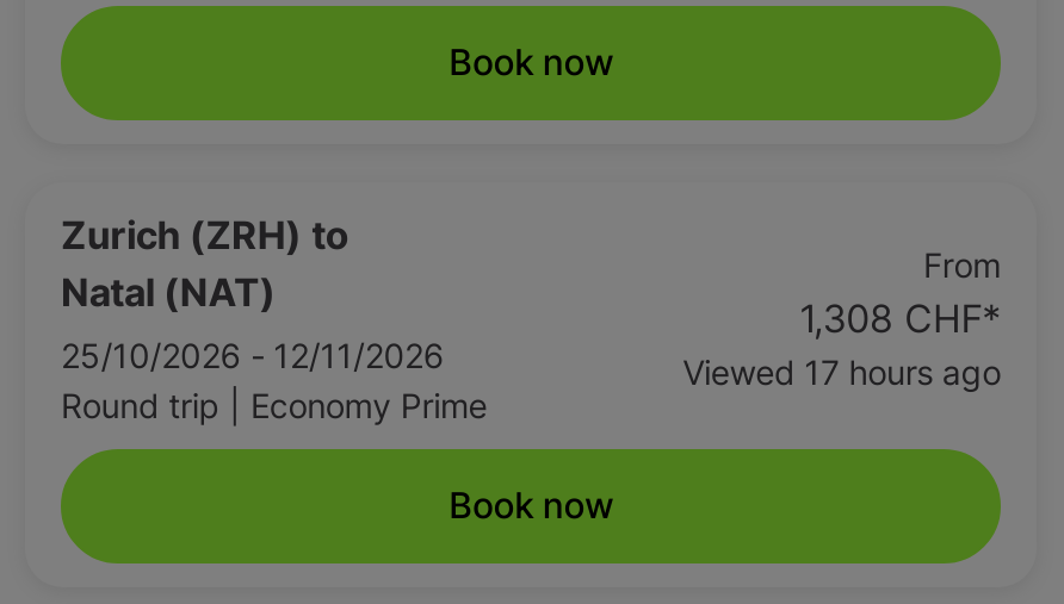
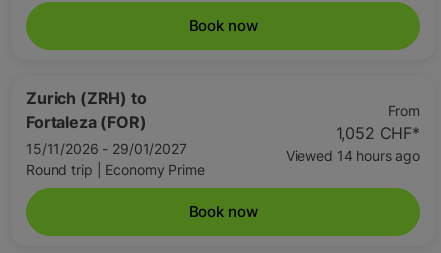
- Natal (NAT)
- 25/10/2026 - 12/11/2026
+ Fortaleza (FOR)
+ 15/11/2026 - 29/01/2027

- 1,308 CHF*
+ 1,052 CHF*

- Viewed 17 hours ago
+ Viewed 14 hours ago
